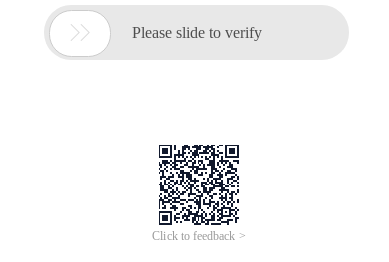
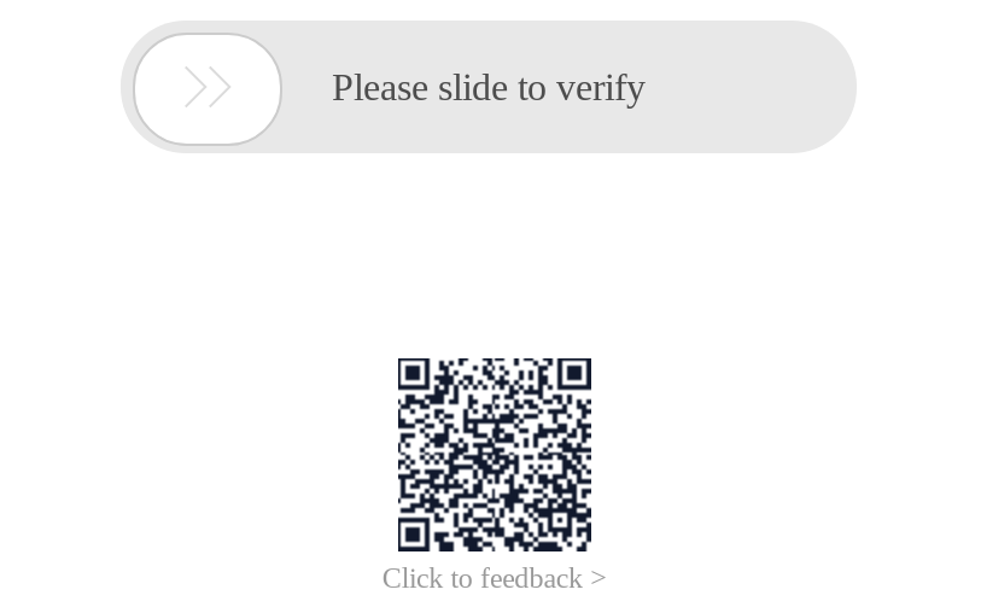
- [image]
+ [image]
